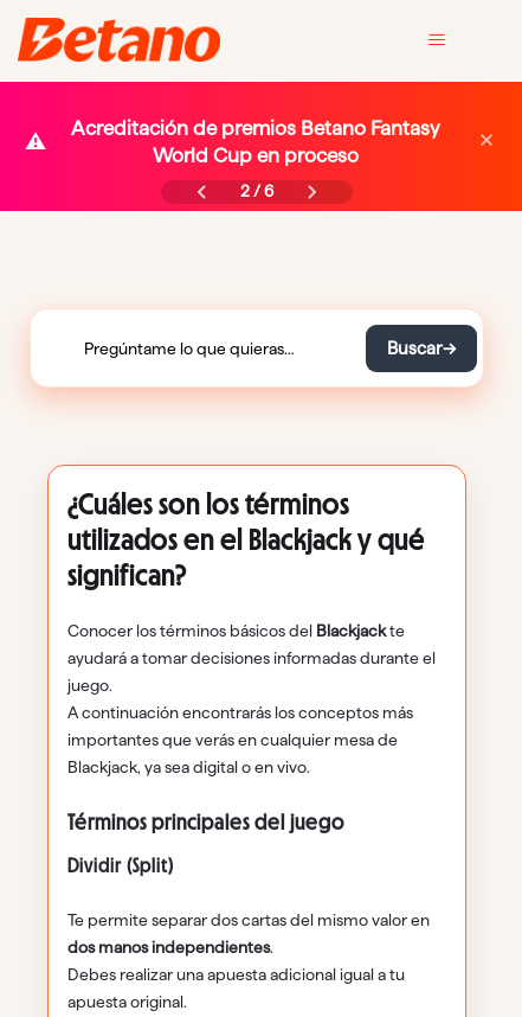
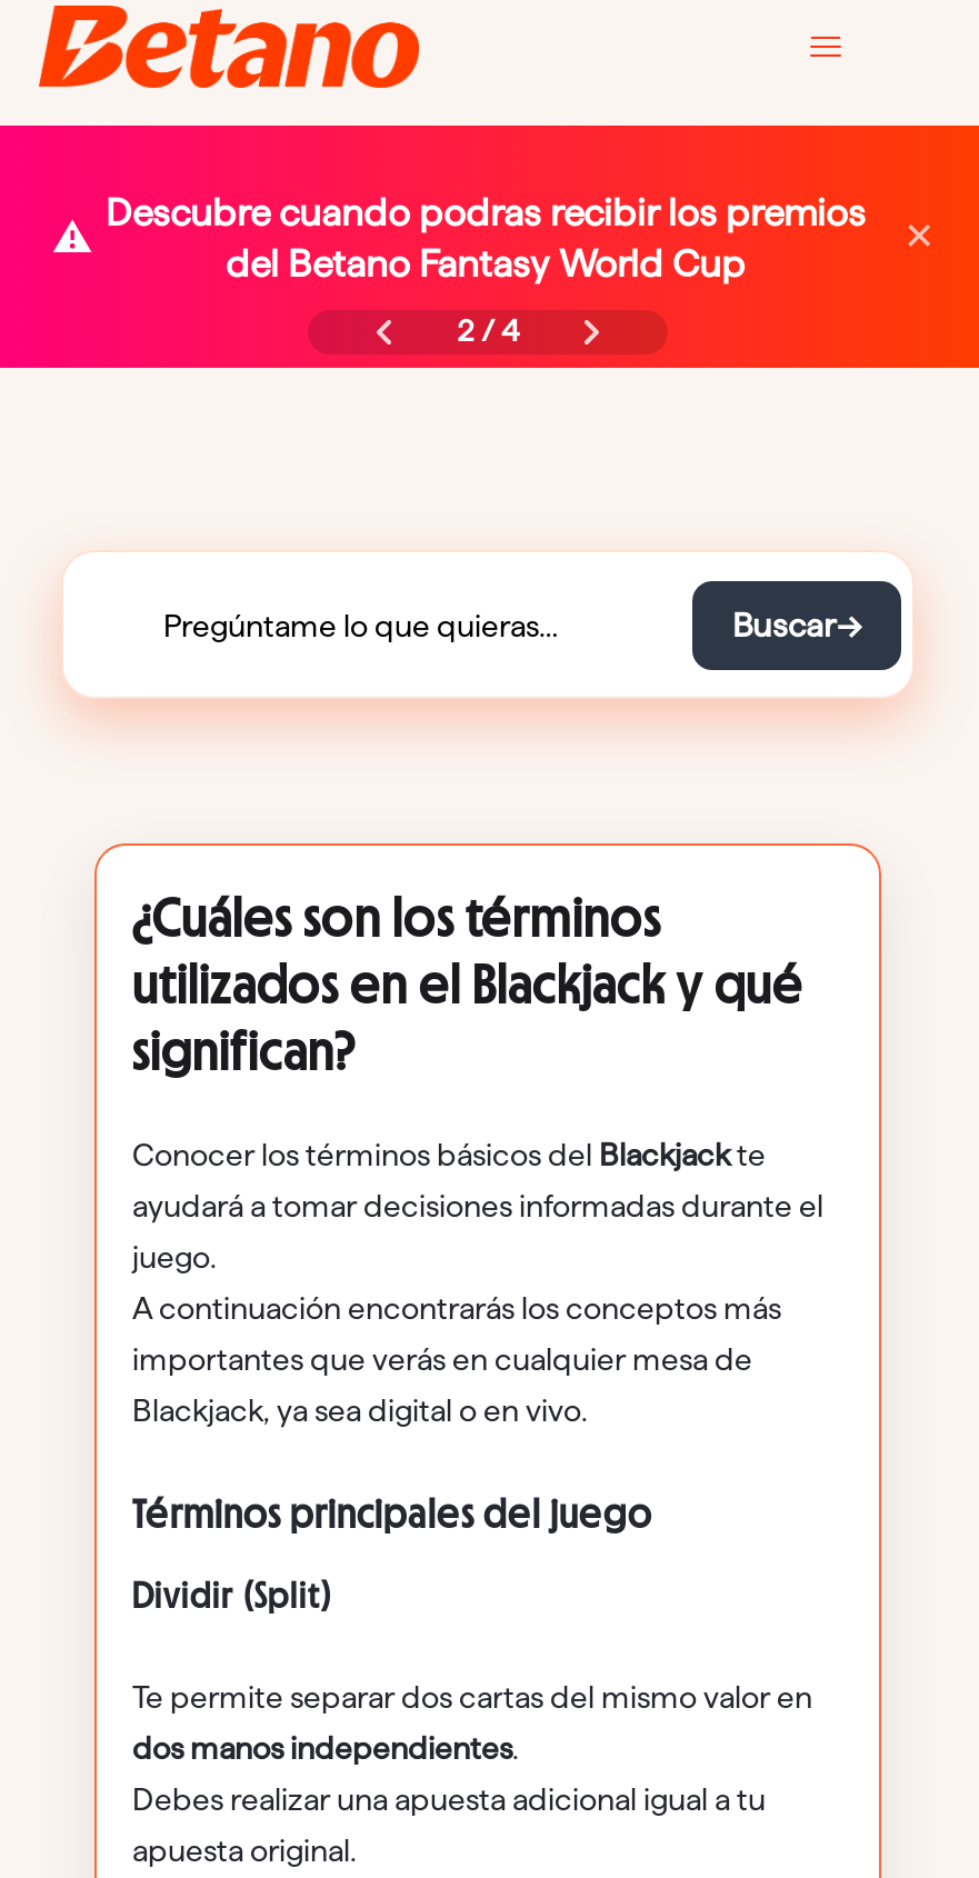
- Acreditación de premios Betano Fantasy
- World Cup en proceso
+ Descubre cuando podras recibir los premios
+ del Betano Fantasy World Cup

- 2 /6
+ 2 /4
